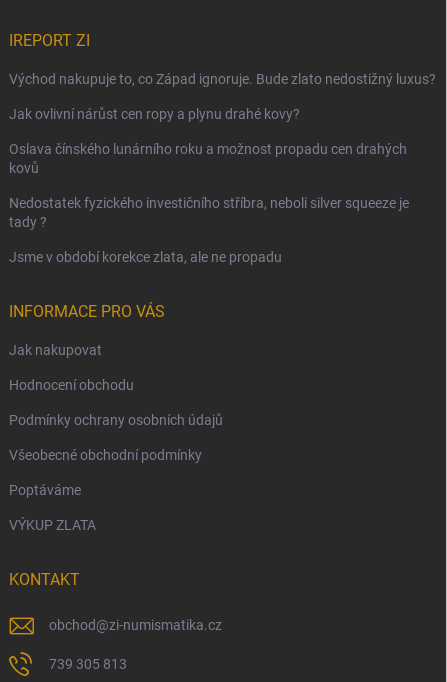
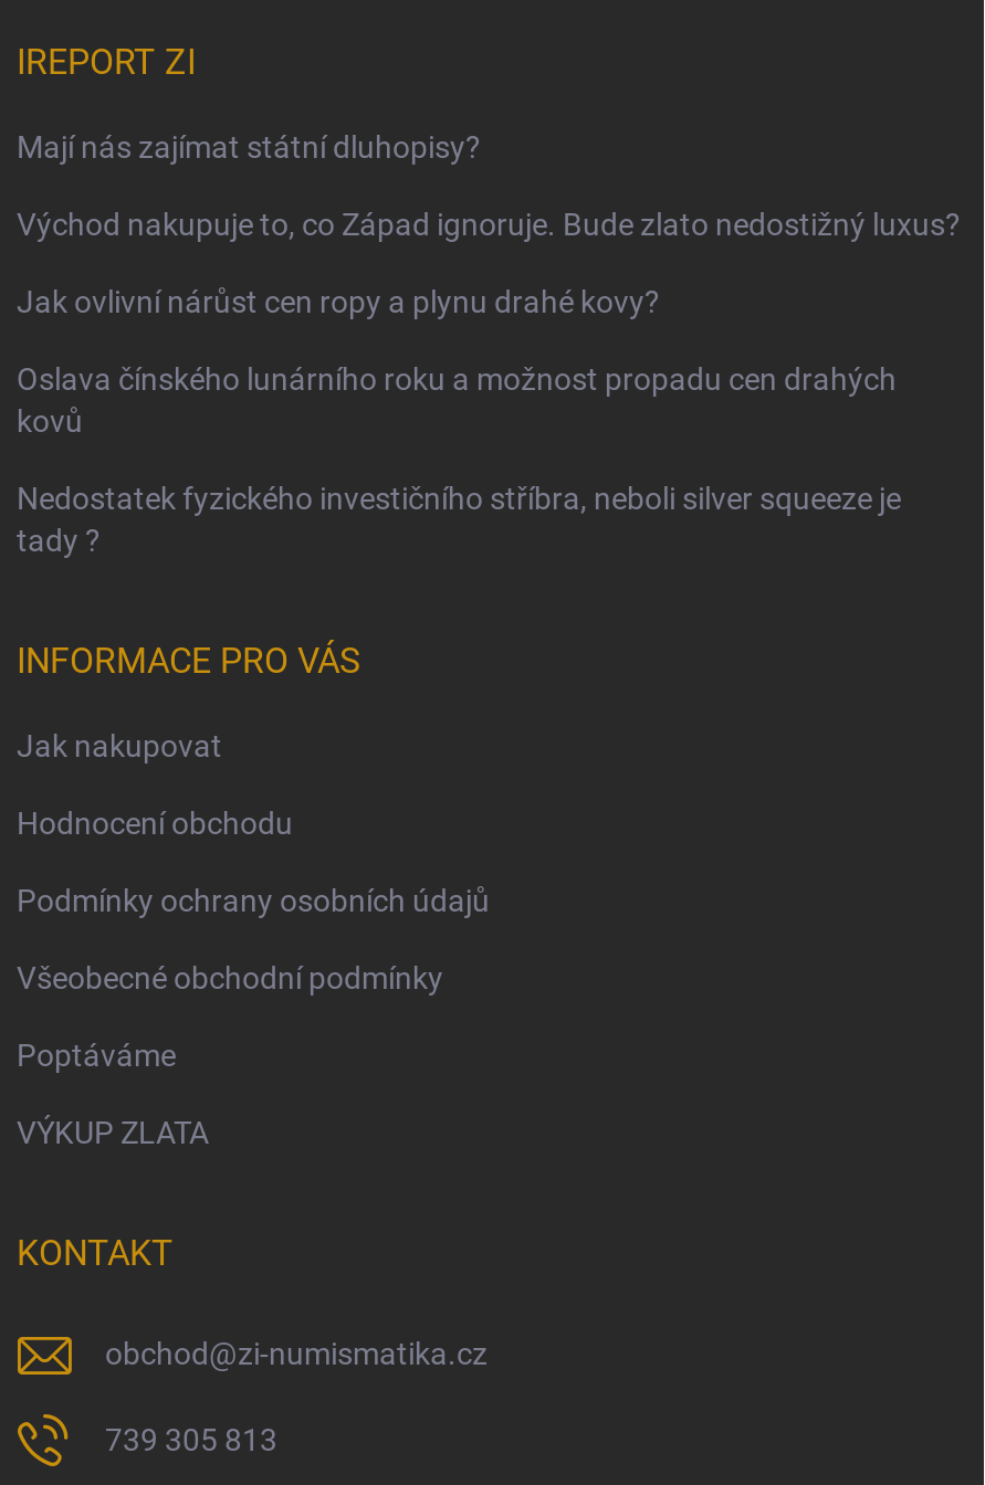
+ Mají nás zajímat státní dluhopisy?

moved down: Východ nakupuje to, co Západ ignoruje. Bude zlato nedostižný luxus? | Jak ovlivní nárůst cen ropy a plynu drahé kovy? | Oslava čínského lunárního roku a možnost propadu cen drahých | kovů | Nedostatek fyzického investičního stříbra, neboli silver squeeze je | tady ?

- Jsme v období korekce zlata, ale ne propadu
